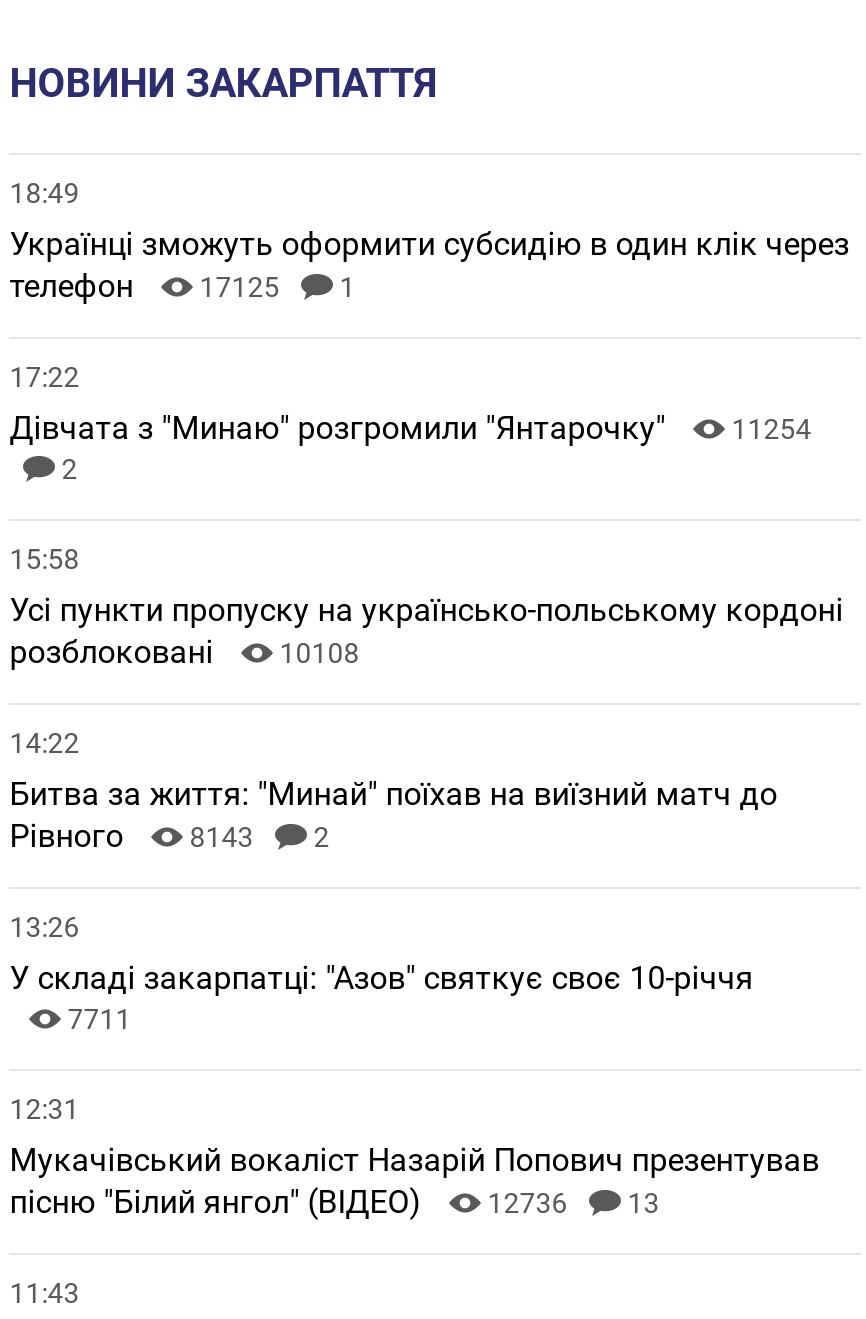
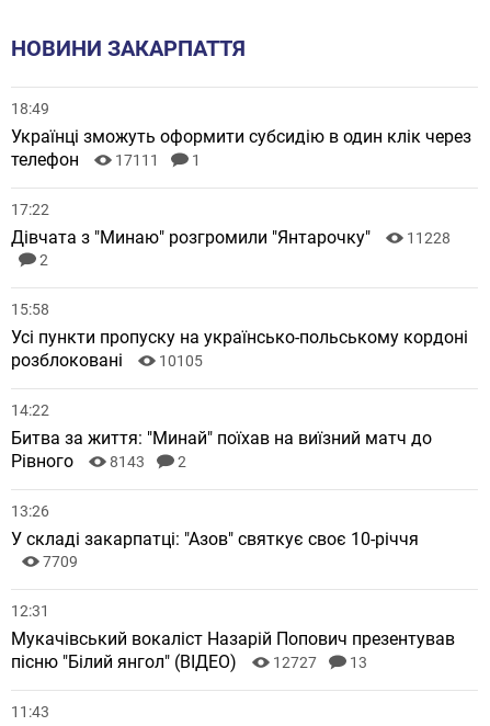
- телефон 17125 1
+ телефон 17111 1

- Дівчата з "Минаю" розгромили "Янтарочку" 11254
+ Дівчата з "Минаю" розгромили "Янтарочку" 11228

- розблоковані 10108
+ розблоковані 10105

- 7711
+ 7709

- пісню "Білий янгол" (ВІДЕО) 12736 13
+ пісню "Білий янгол" (ВІДЕО) 12727 13
